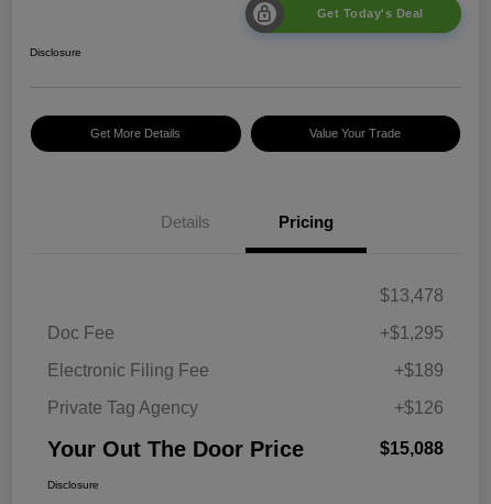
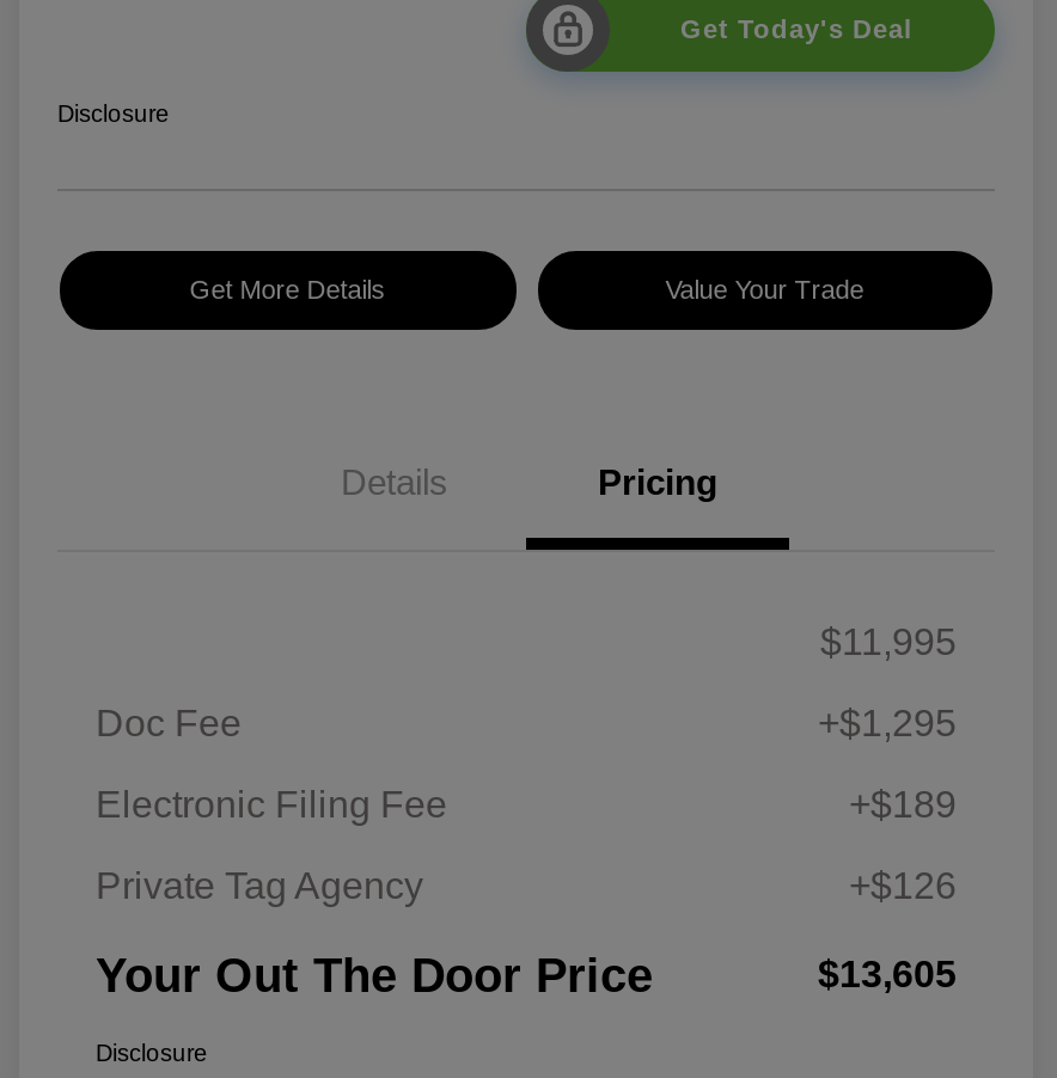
- $13,478
+ $11,995

- $15,088
+ $13,605
